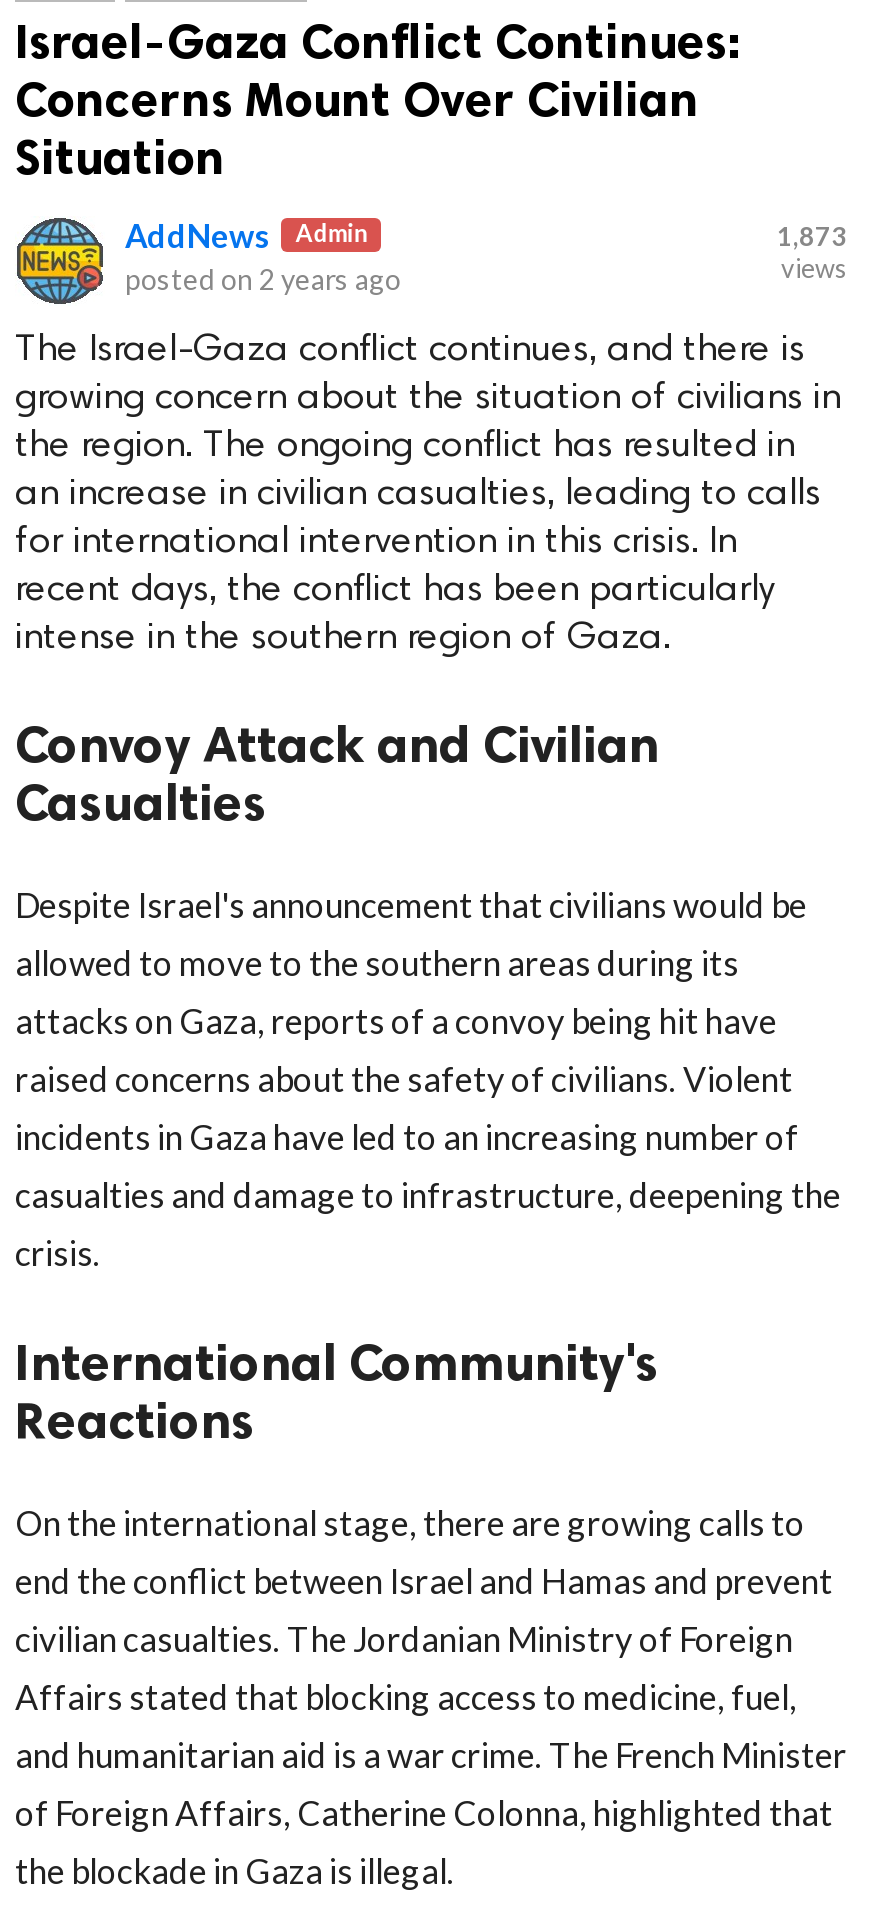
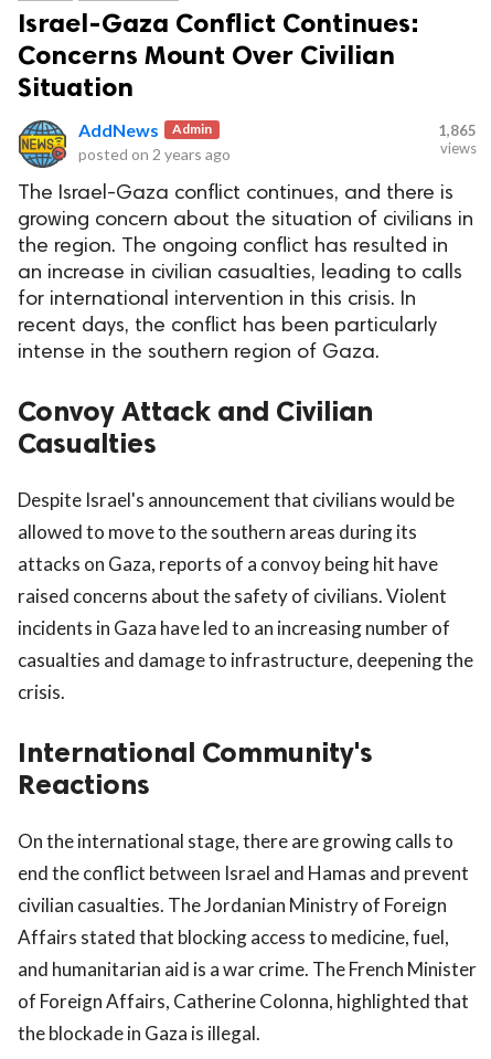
- 1,873
+ 1,865
